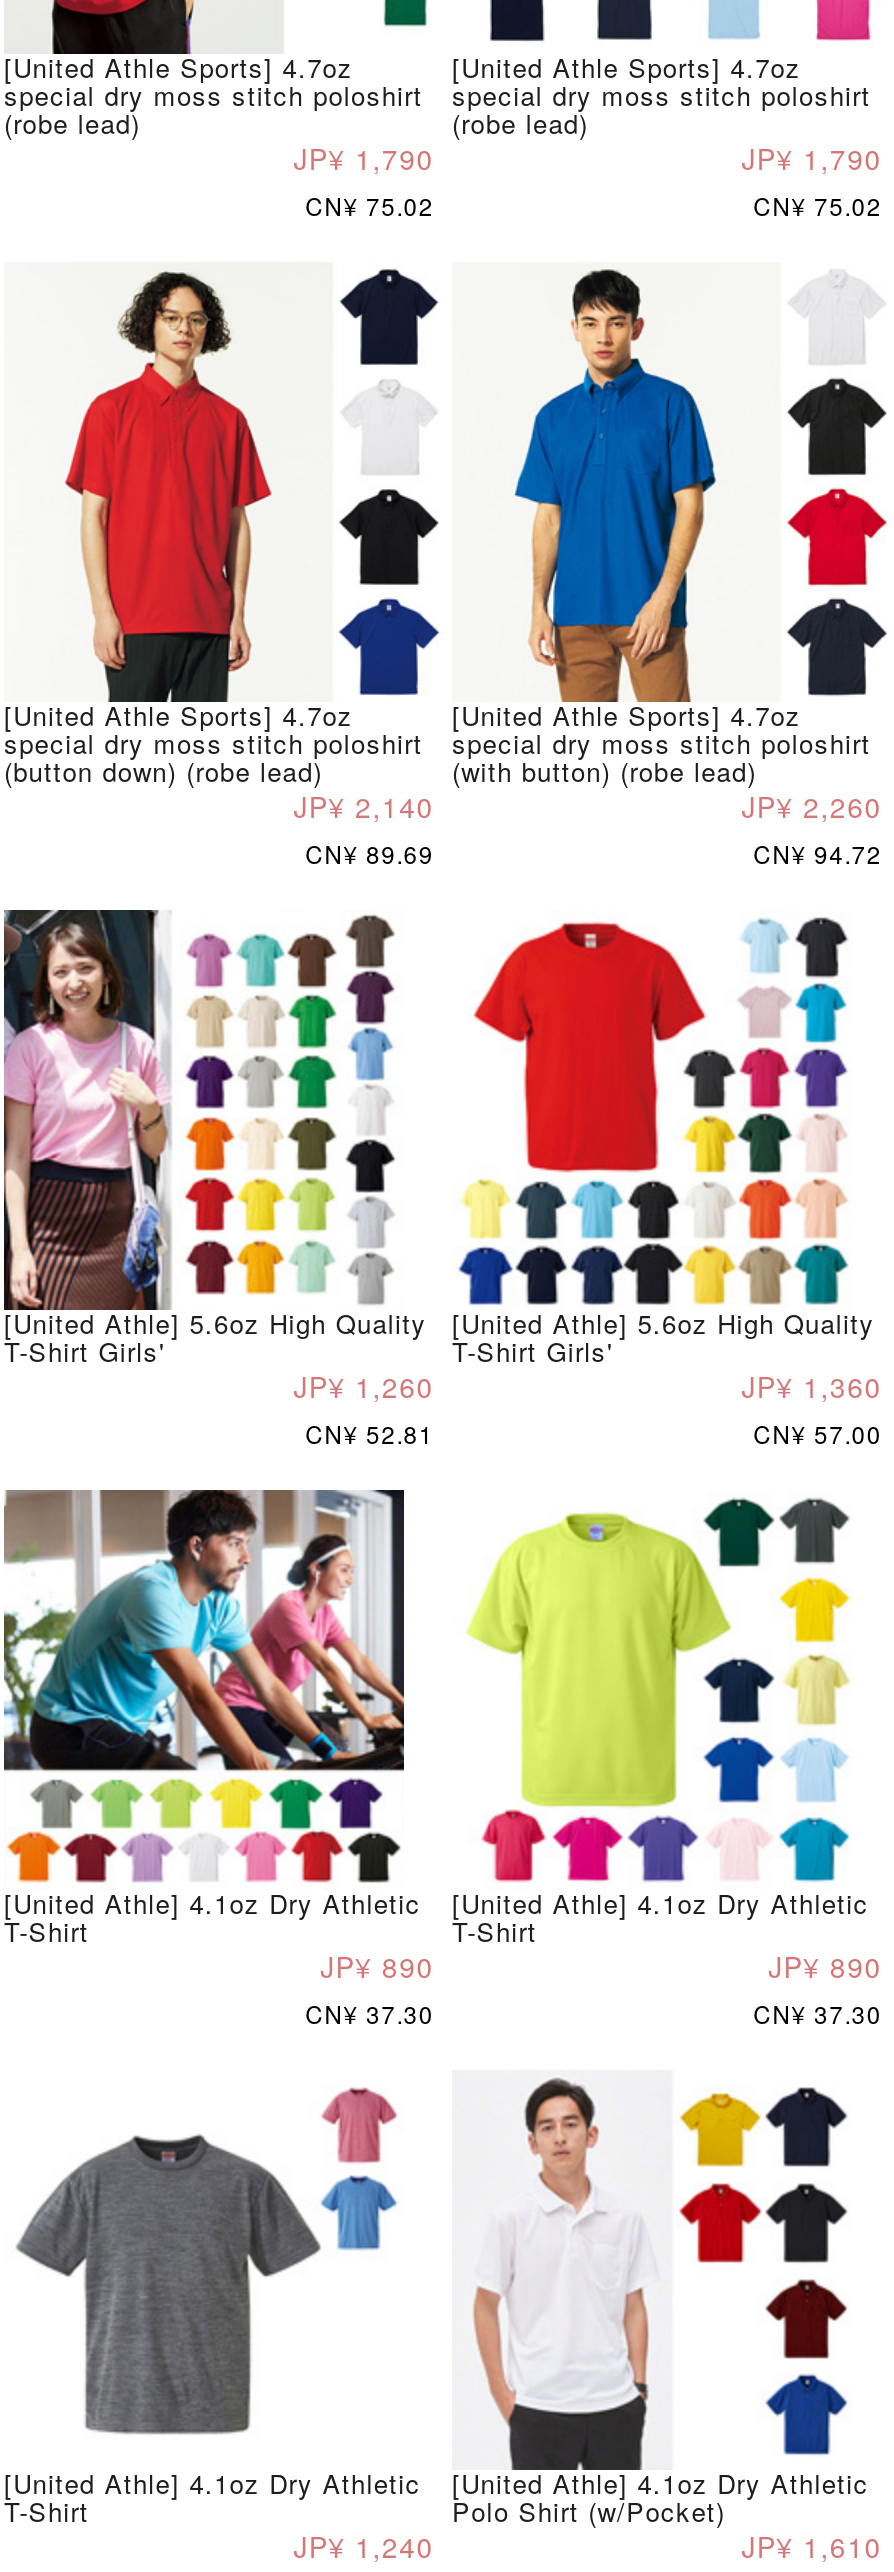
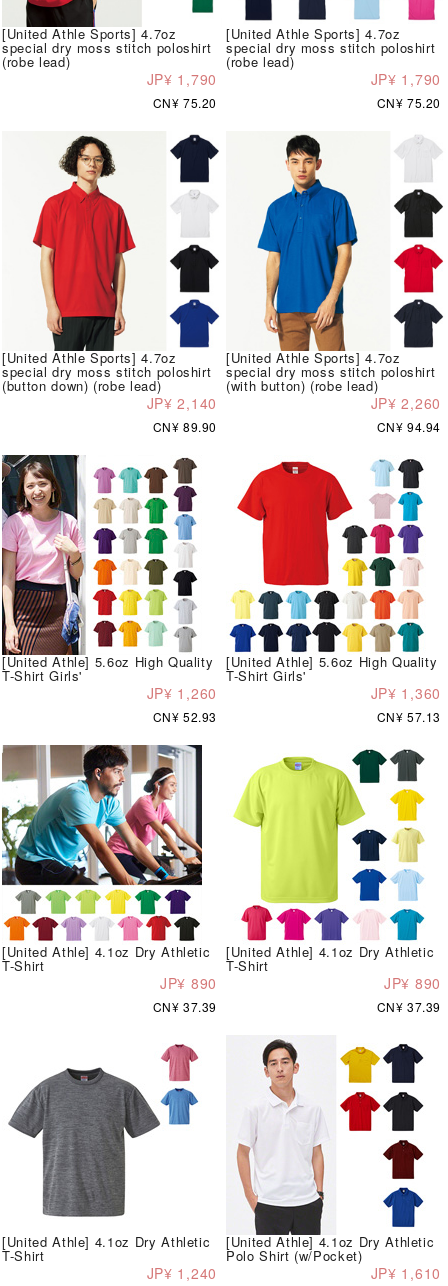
- CN¥ 75.02
+ CN¥ 75.20

- CN¥ 75.02
+ CN¥ 75.20

- CN¥ 89.69
+ CN¥ 89.90

- CN¥ 94.72
+ CN¥ 94.94

- CN¥ 52.81
+ CN¥ 52.93

- CN¥ 57.00
+ CN¥ 57.13

- CN¥ 37.30
+ CN¥ 37.39

- CN¥ 37.30
+ CN¥ 37.39
